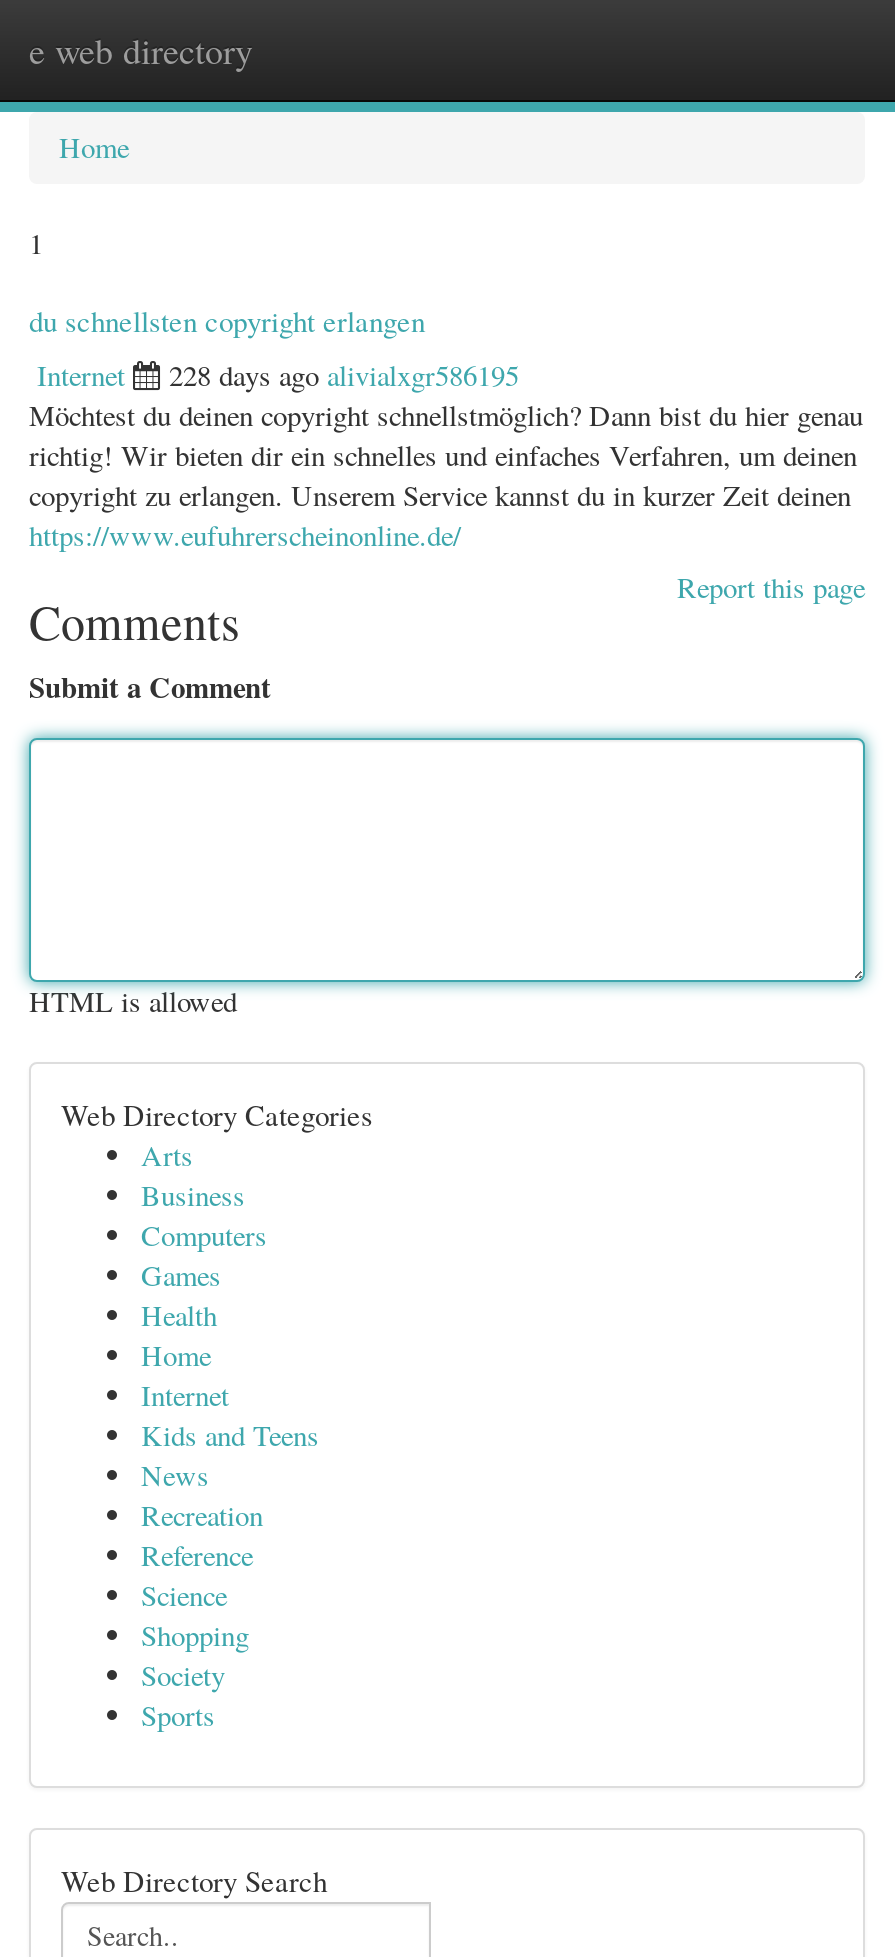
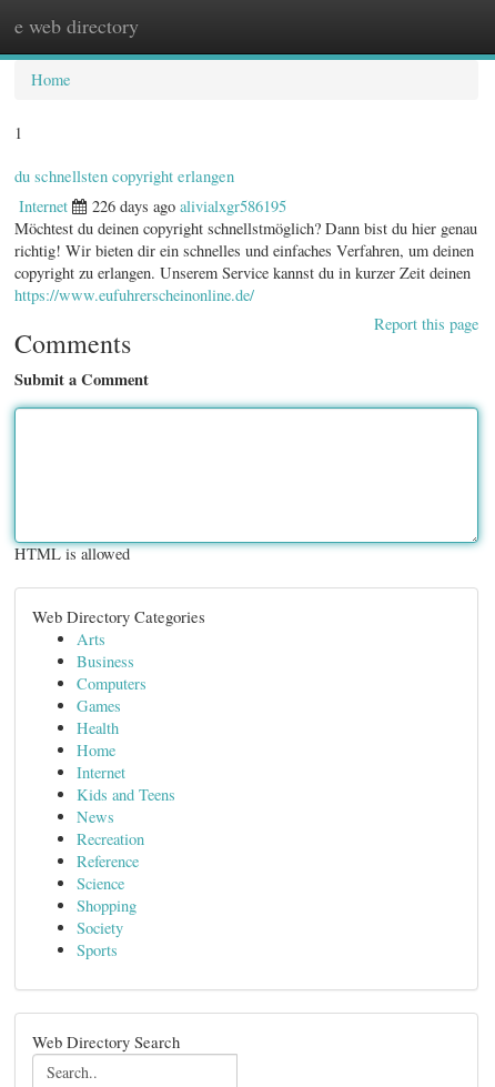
- 228 days ago alivialxgr586195
+ 226 days ago alivialxgr586195
